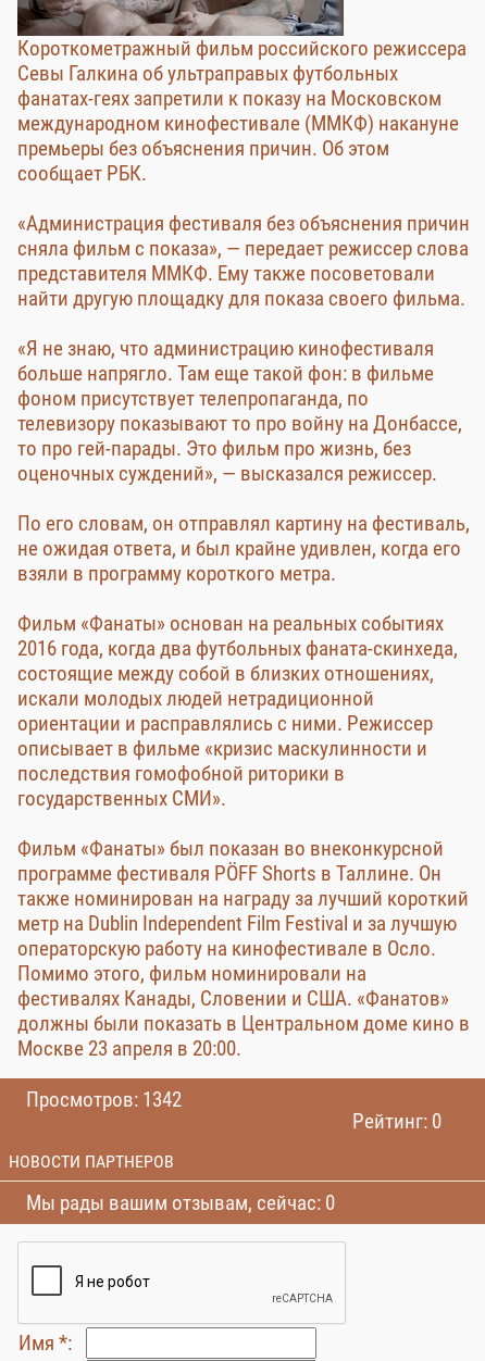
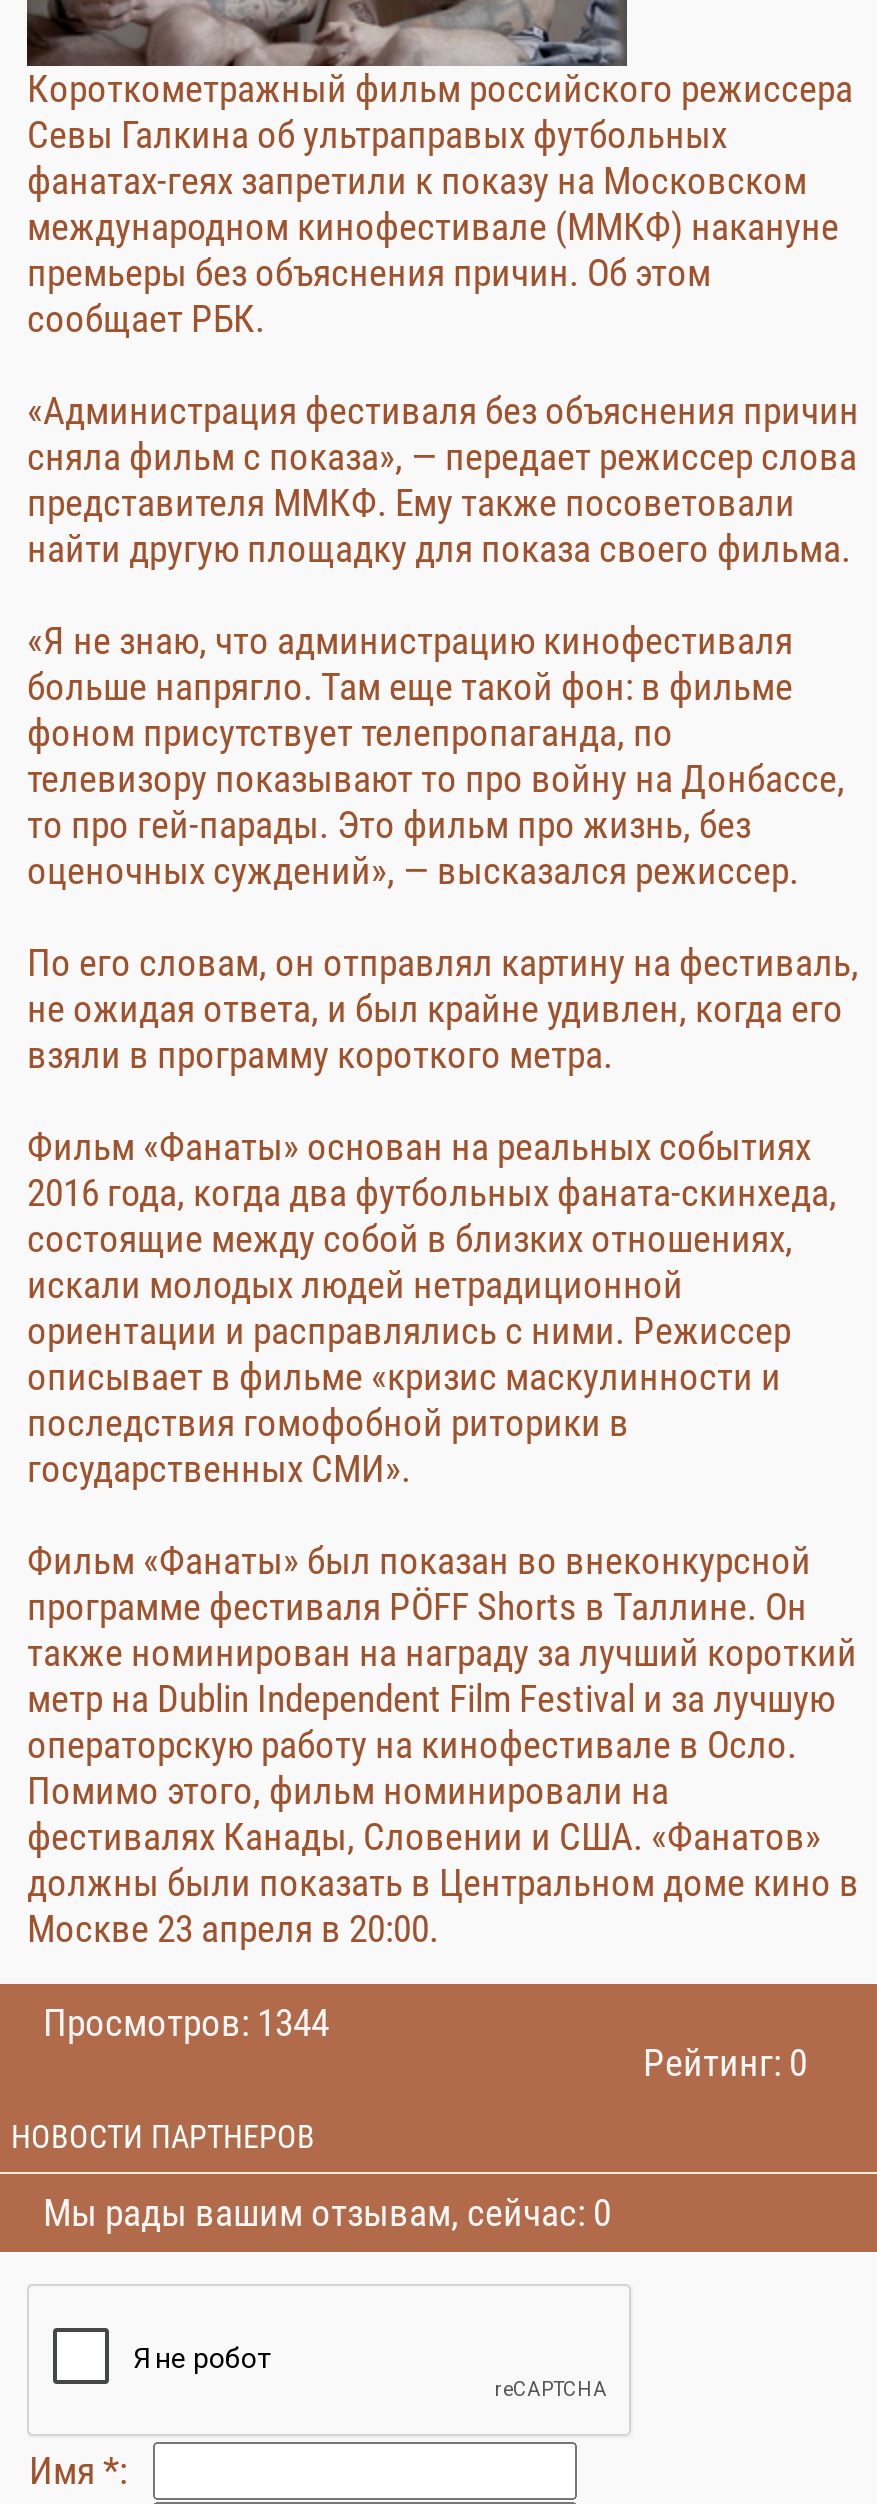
- Просмотров: 1342
+ Просмотров: 1344
